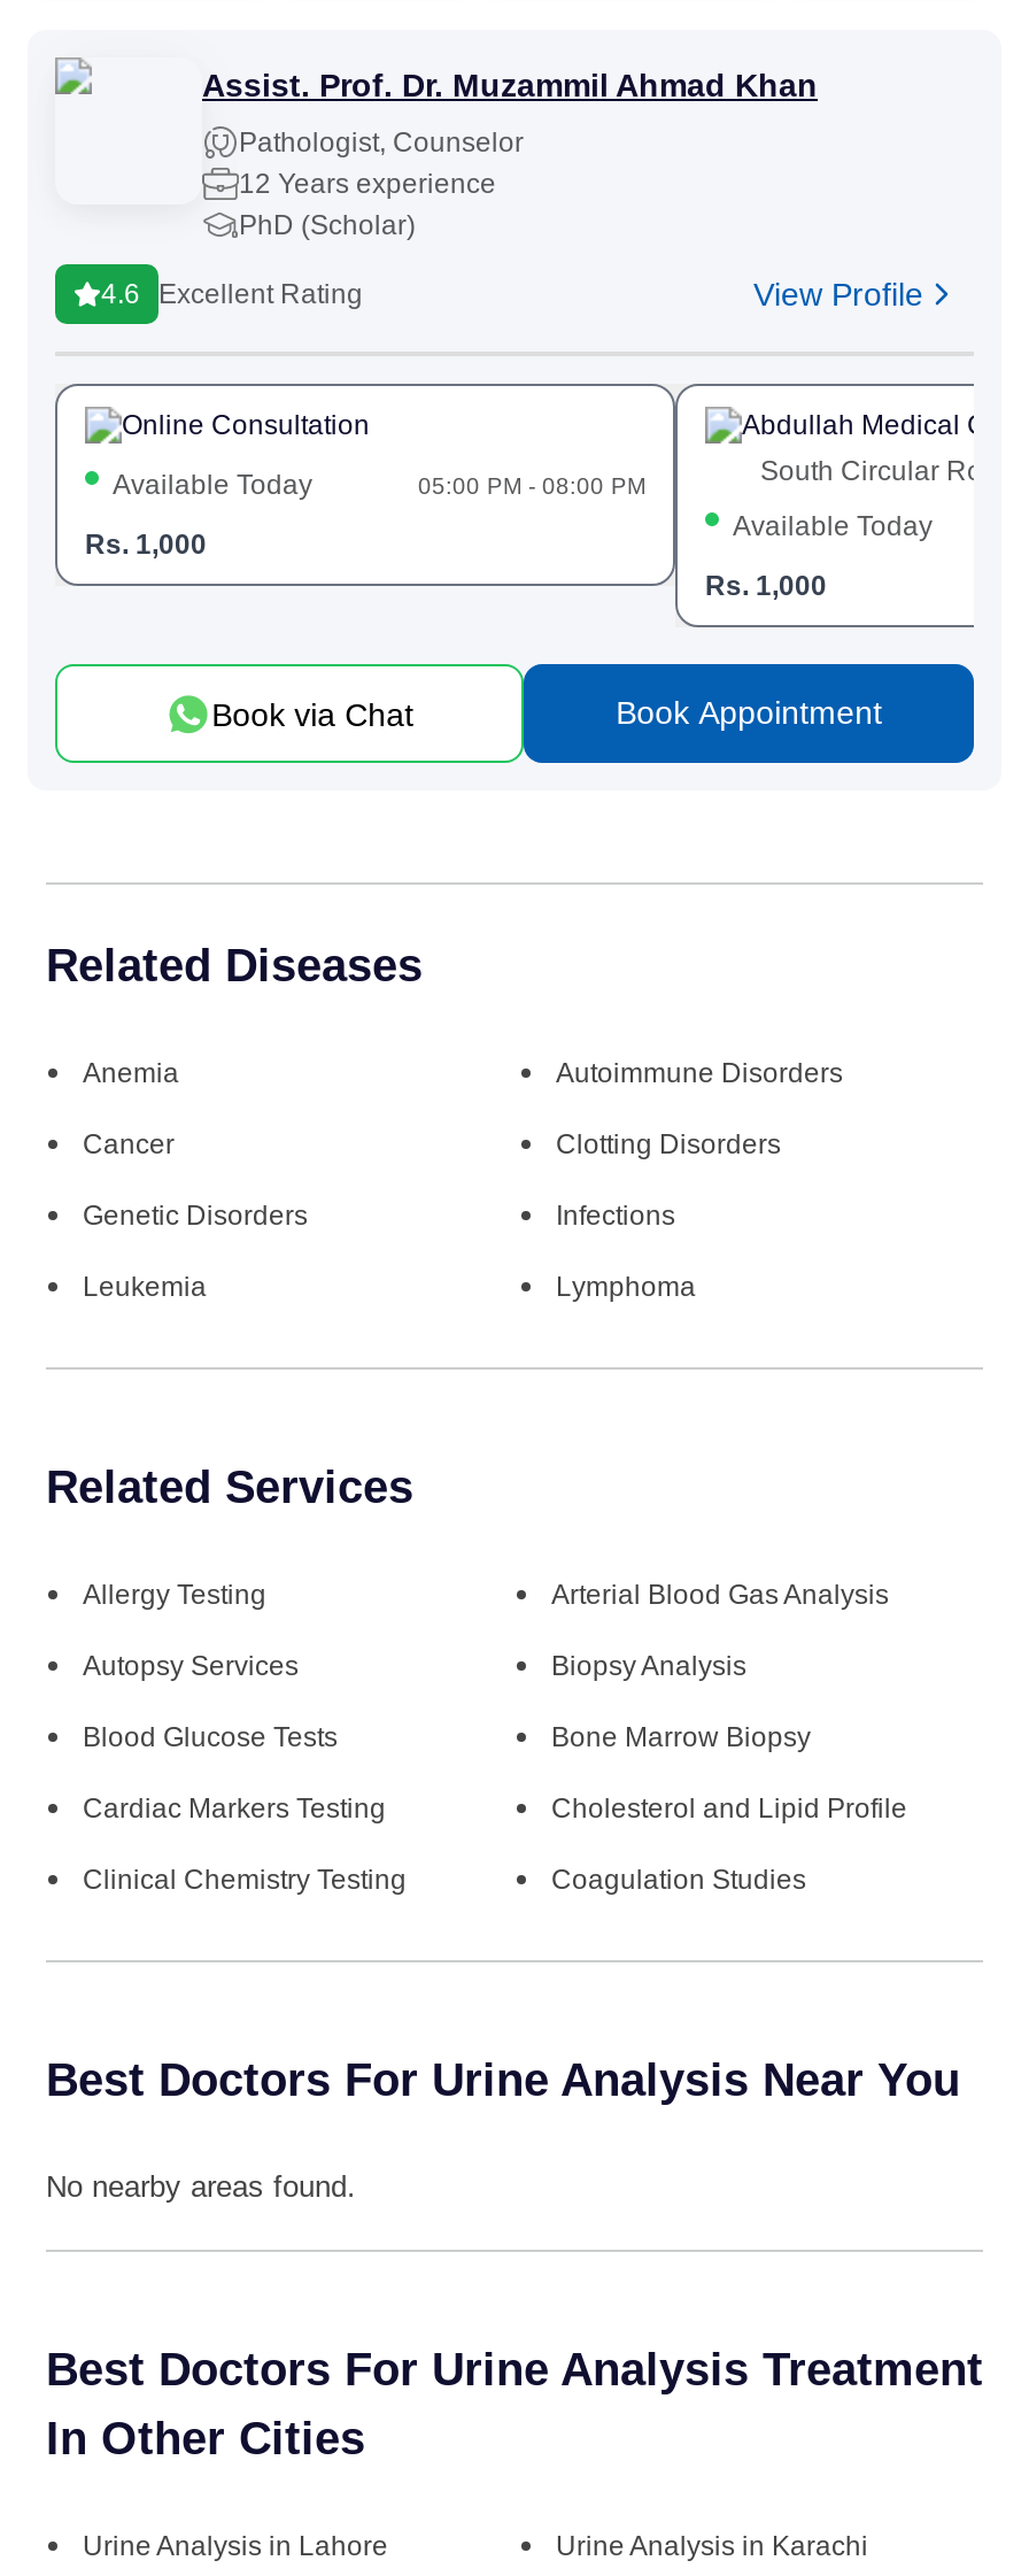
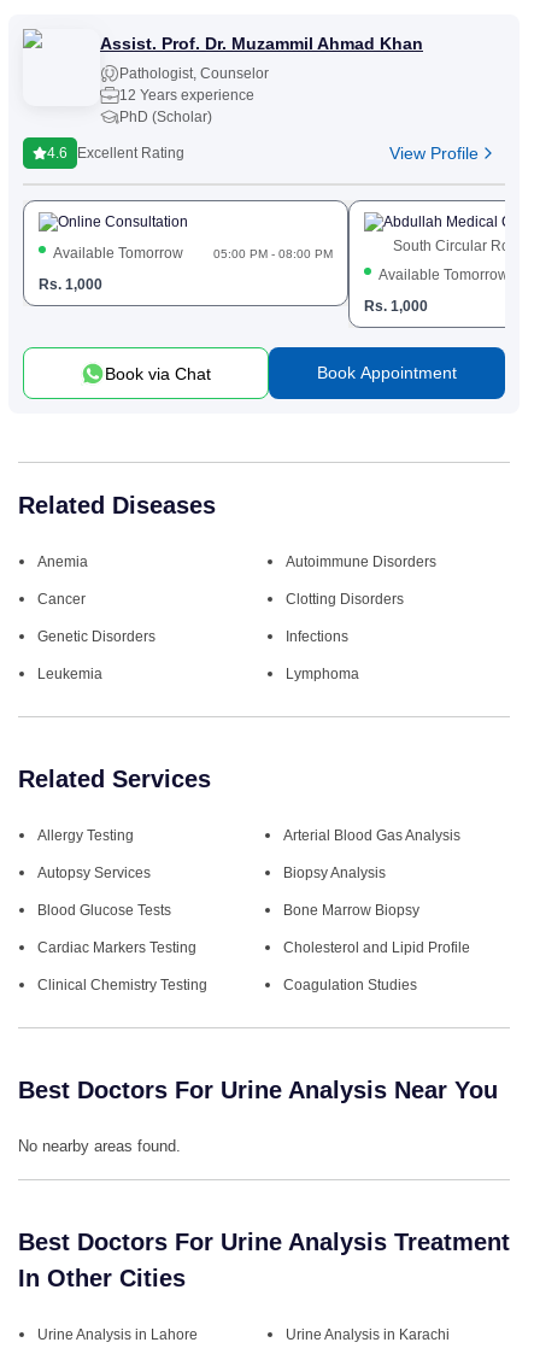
- Available Today
+ Available Tomorrow

- Available Today
+ Available Tomorrow
